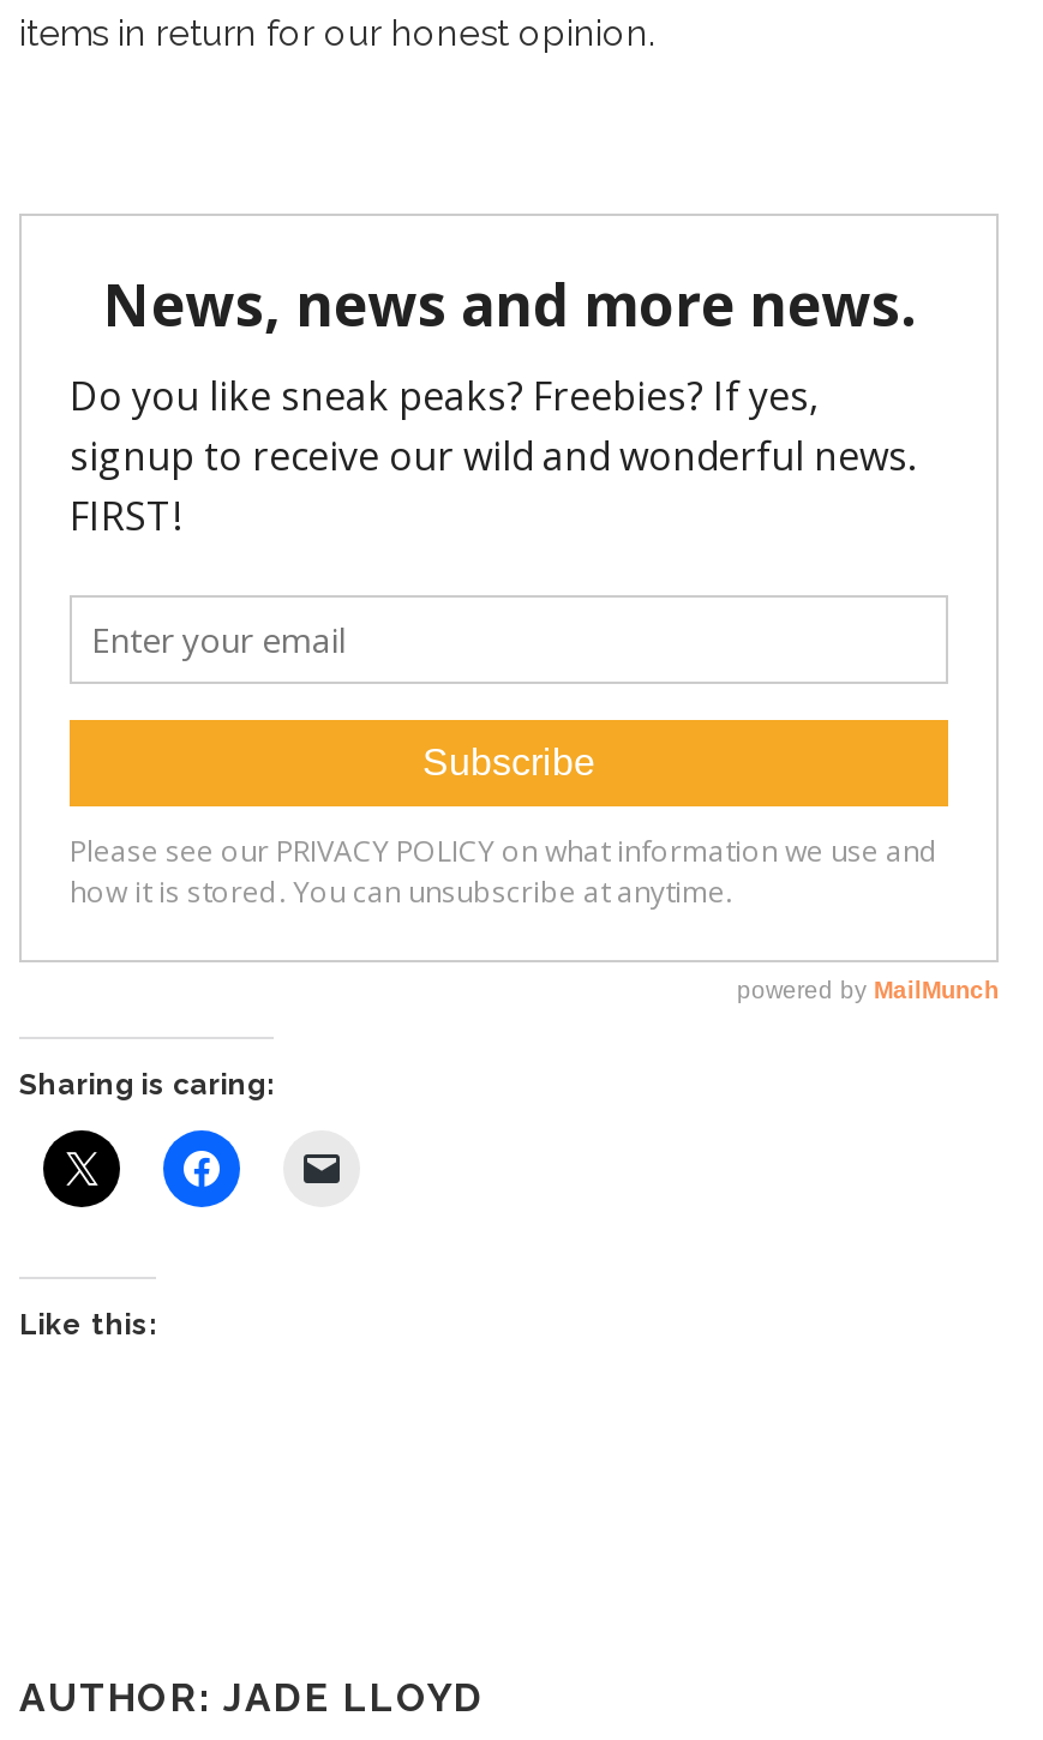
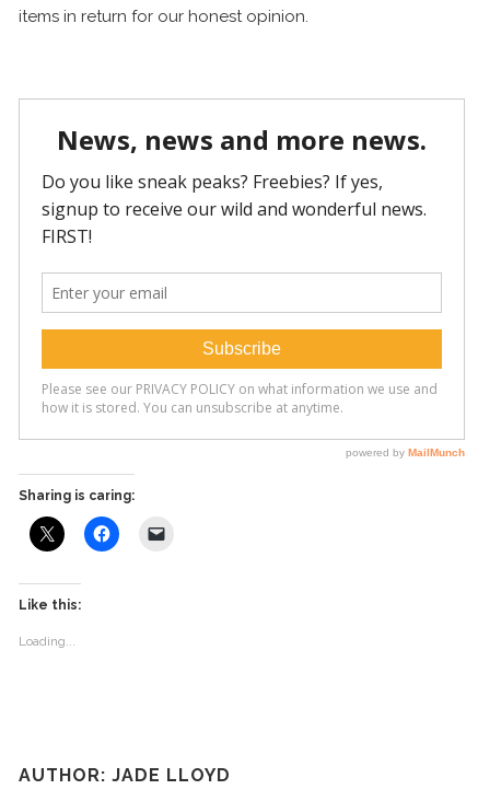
+ Loading...
